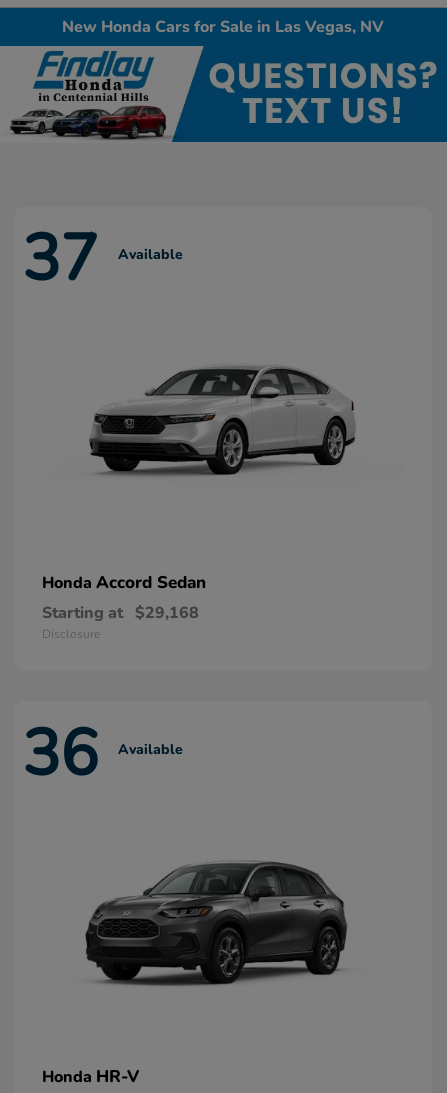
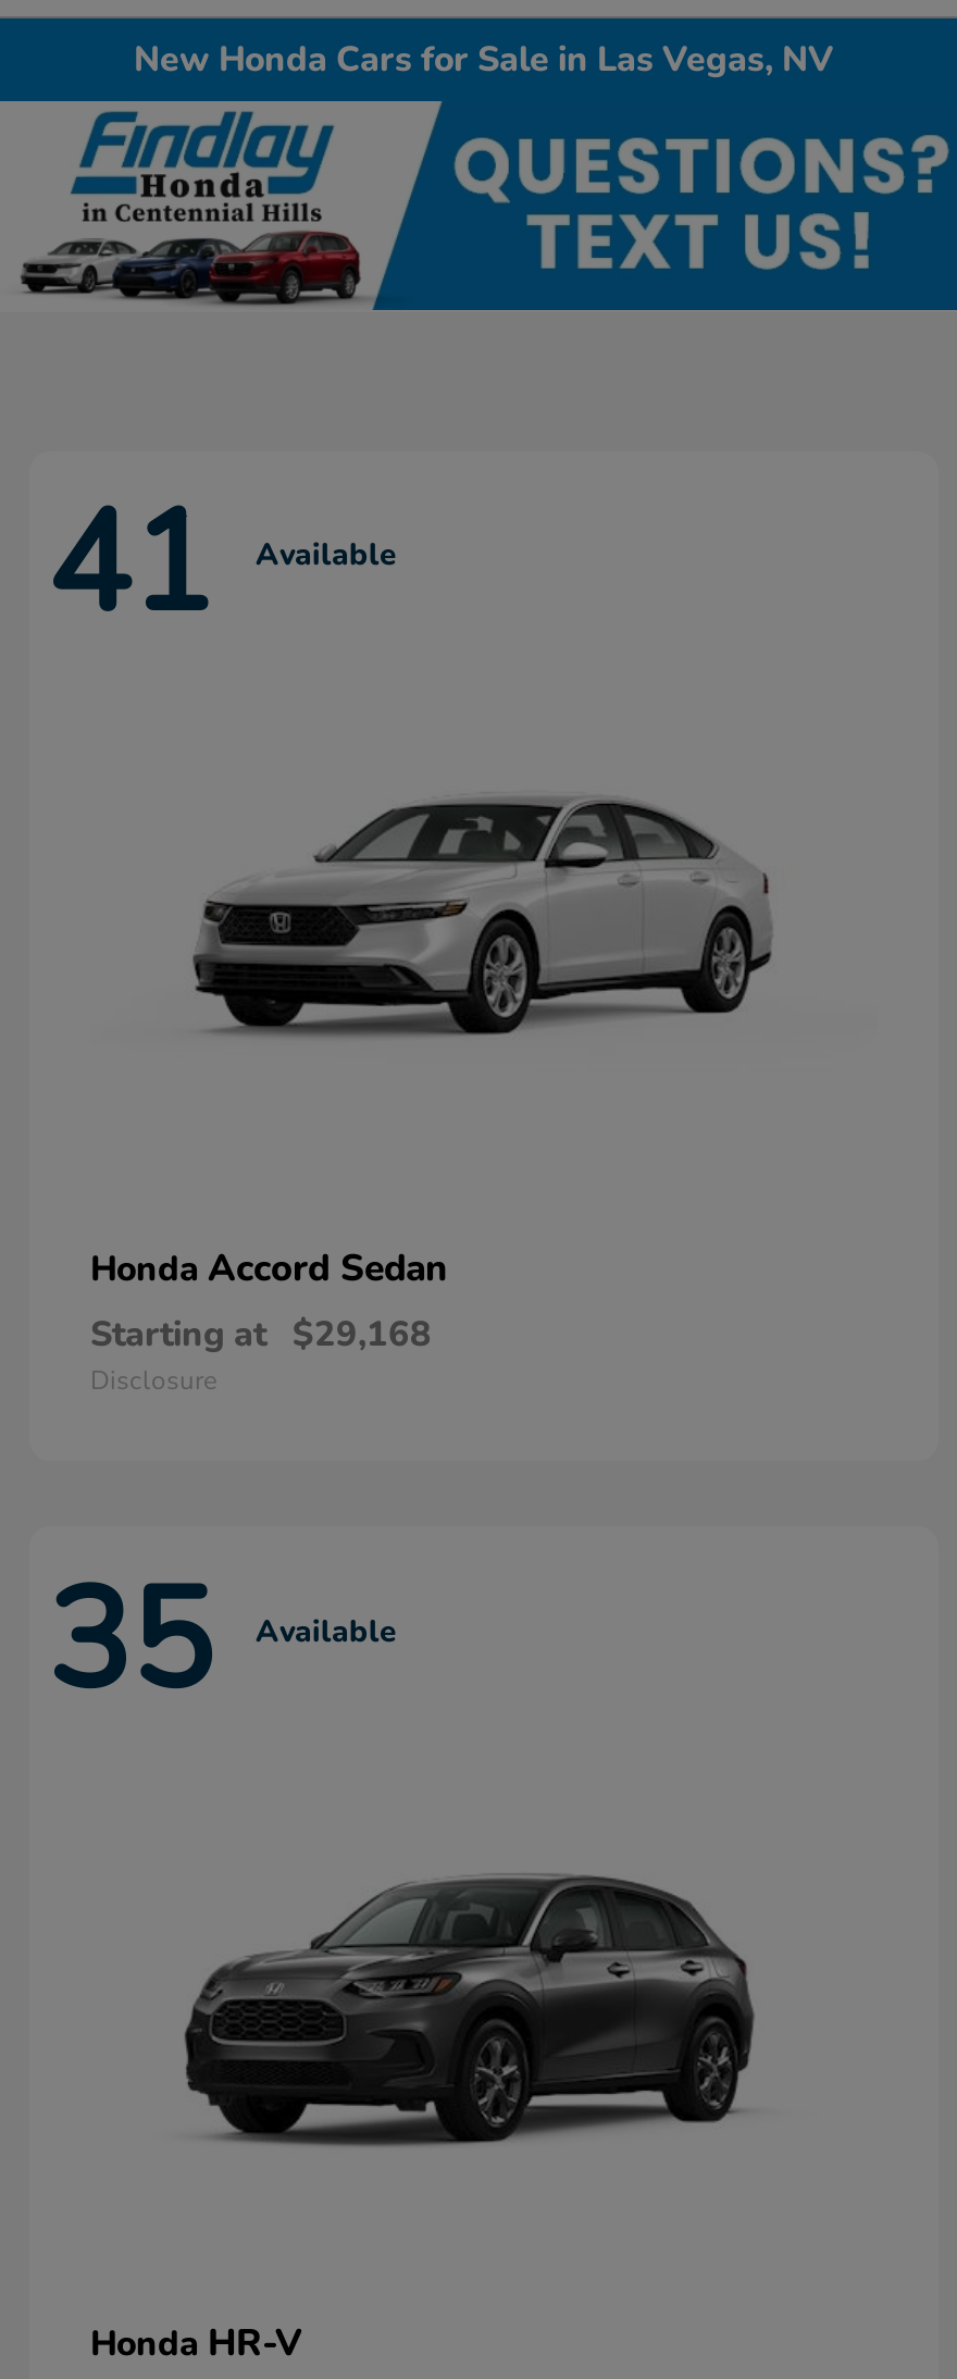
- 37 Available
+ 41 Available

- 36 Available
+ 35 Available
